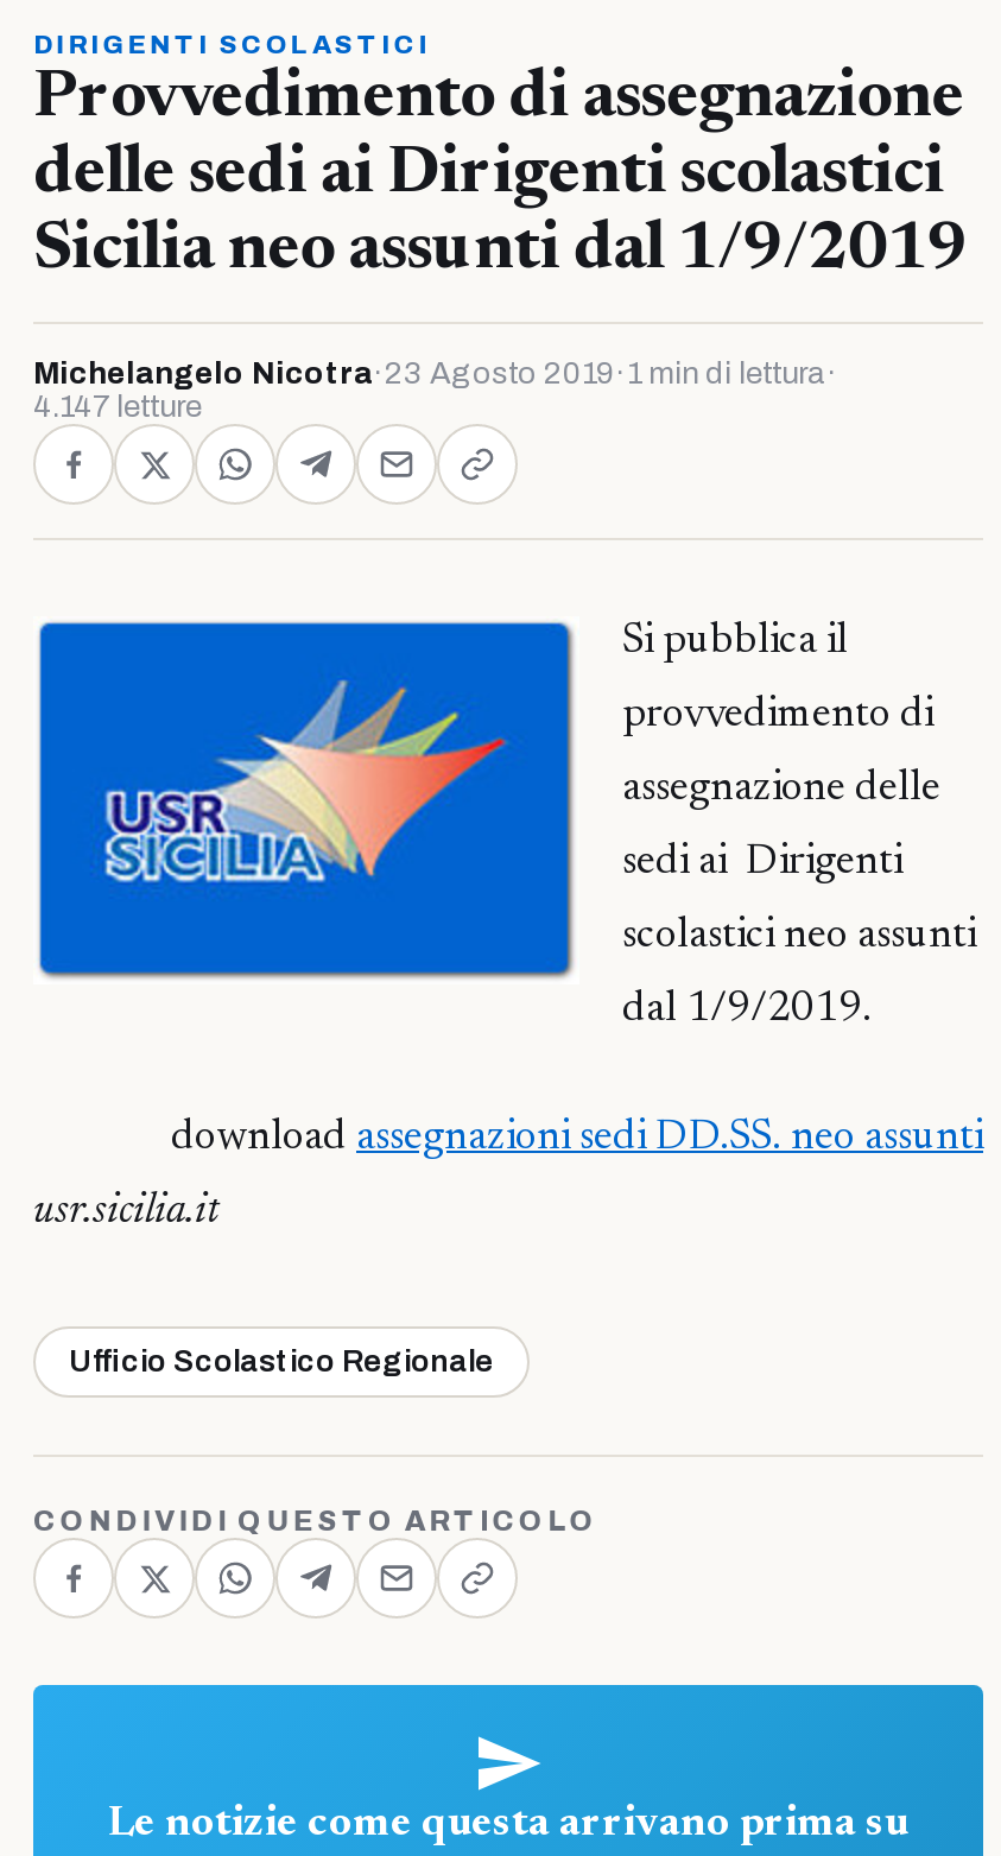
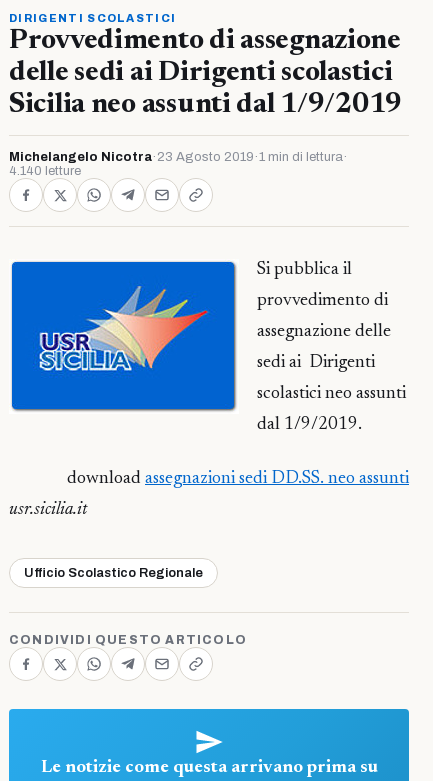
- 4.147 letture
+ 4.140 letture
